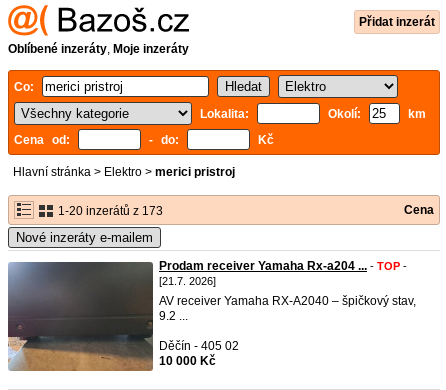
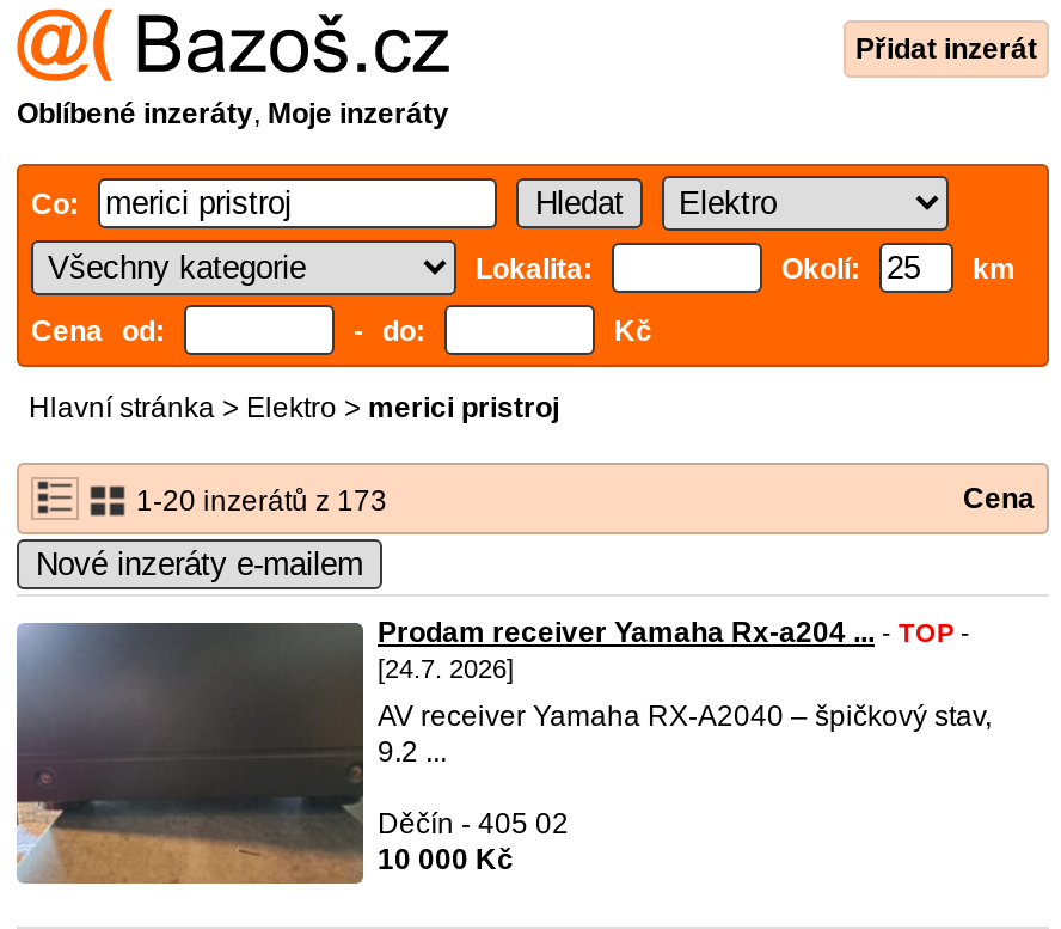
- [21.7. 2026]
+ [24.7. 2026]
